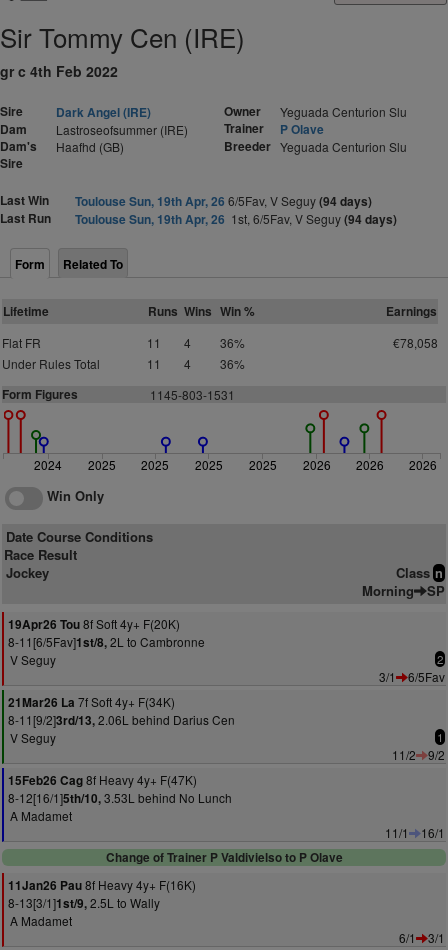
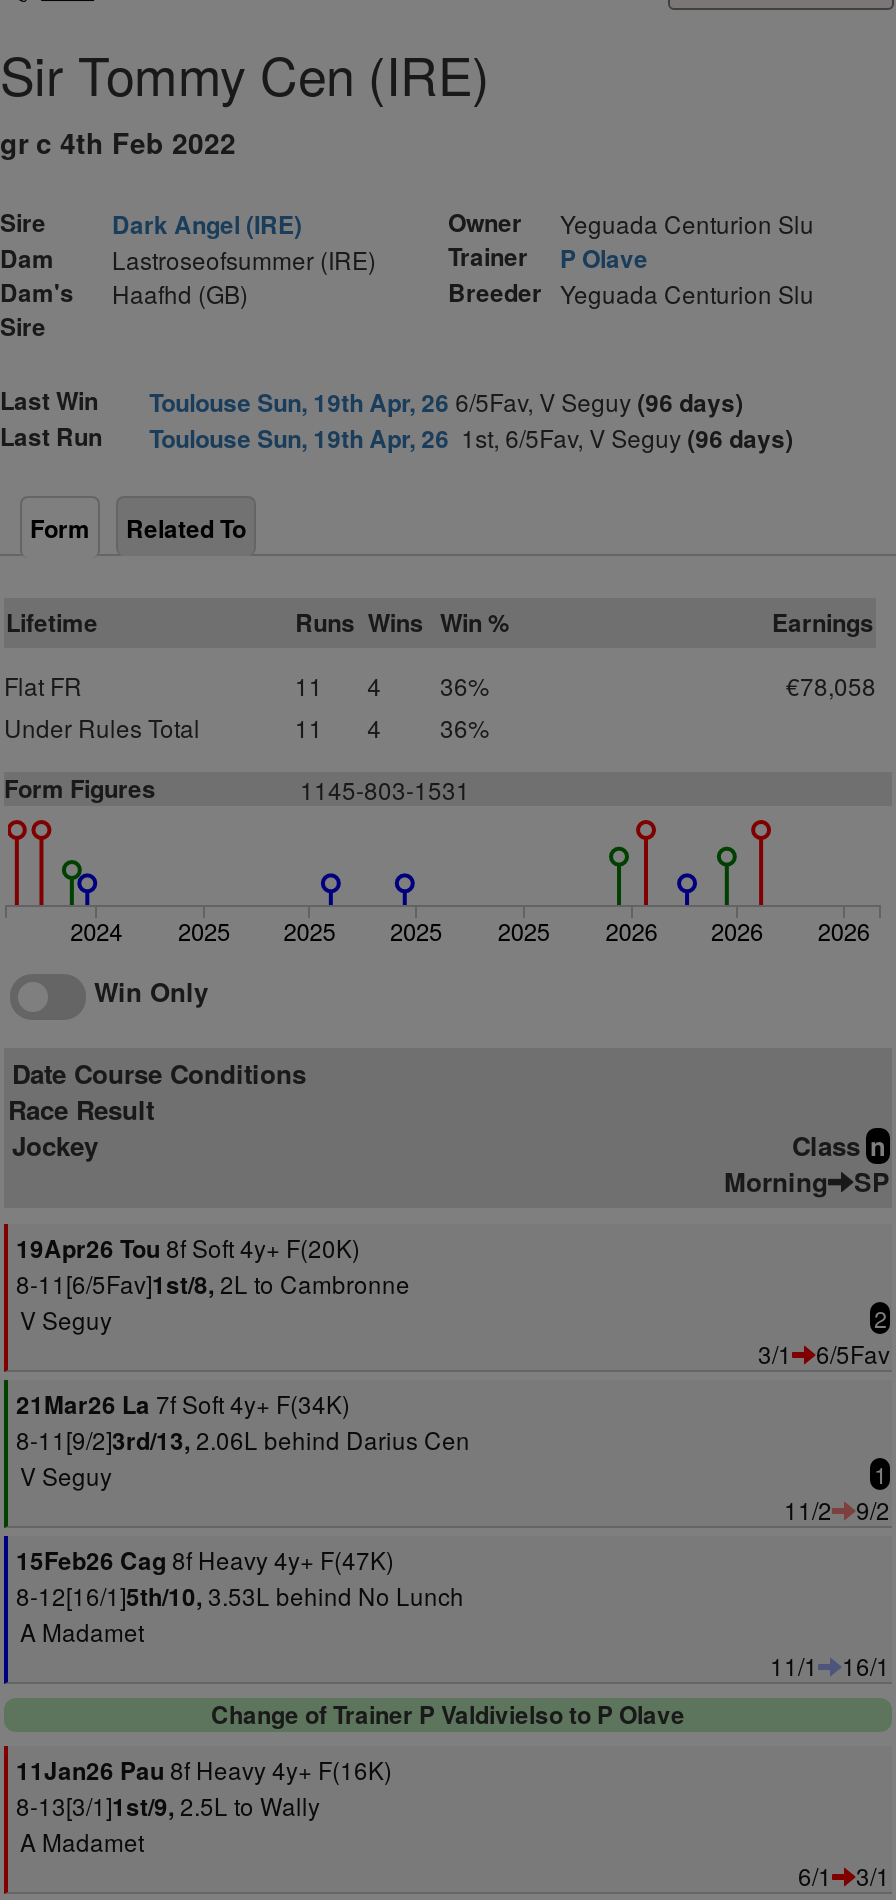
- Toulouse Sun, 19th Apr, 26 6/5Fav, V Seguy (94 days)
+ Toulouse Sun, 19th Apr, 26 6/5Fav, V Seguy (96 days)

- Toulouse Sun, 19th Apr, 26 1st, 6/5Fav, V Seguy (94 days)
+ Toulouse Sun, 19th Apr, 26 1st, 6/5Fav, V Seguy (96 days)
